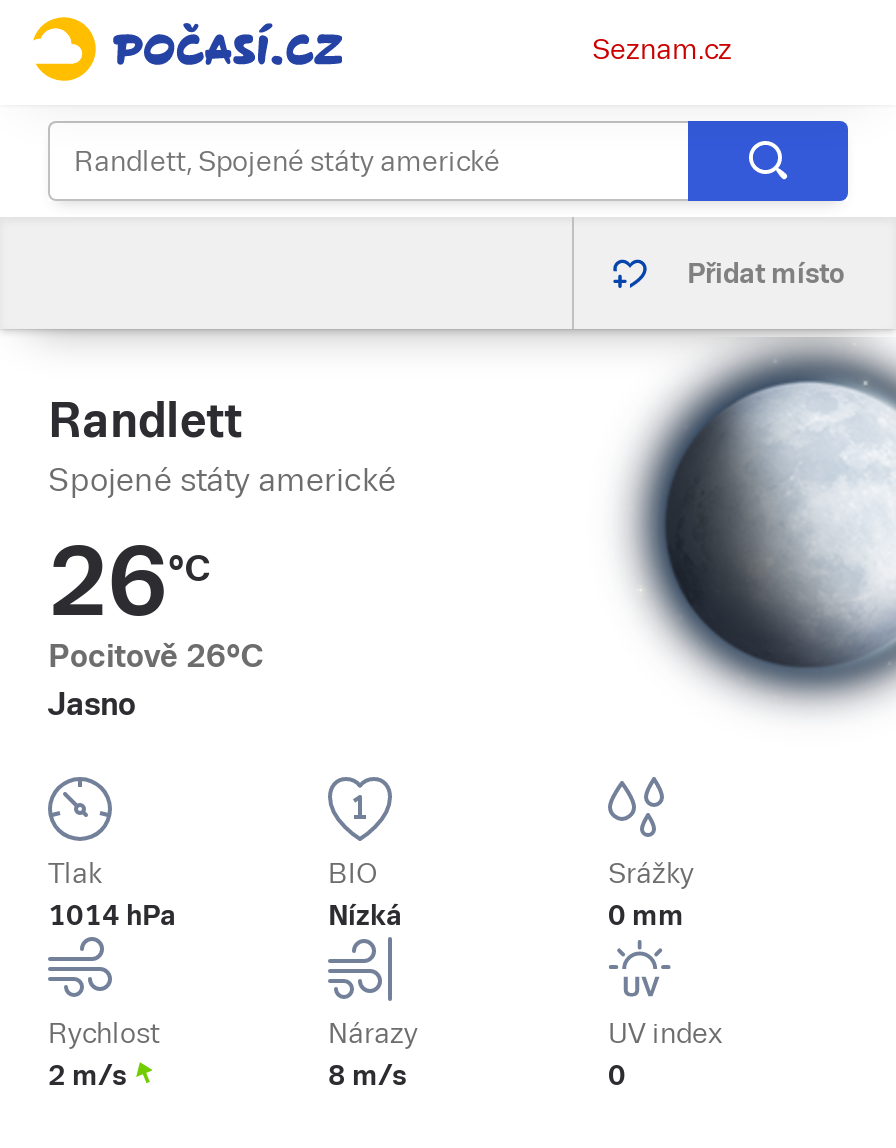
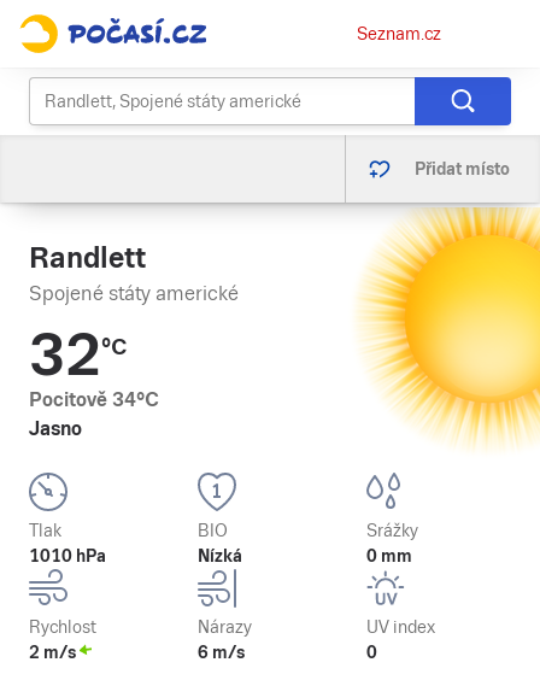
- [image]
+ [image]

- 26°C
+ 32°C

- Pocitově 26°C
+ Pocitově 34°C

- 1014 hPa
+ 1010 hPa

- 8 m/s
+ 6 m/s
